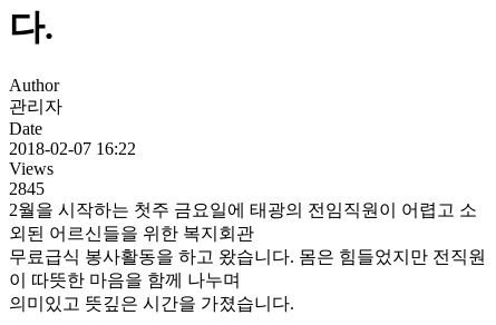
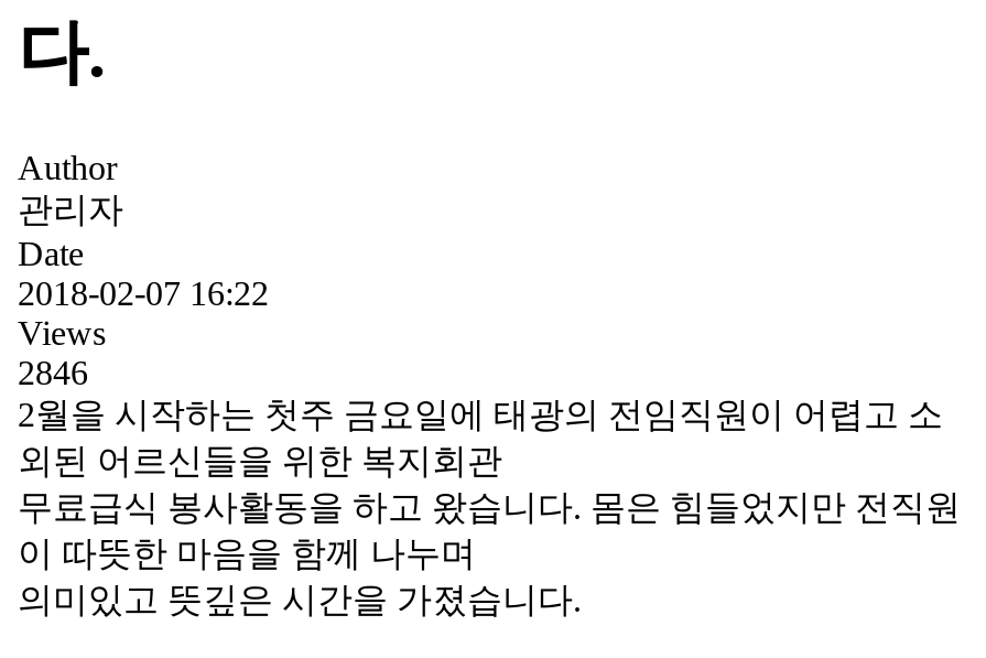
- 2845
+ 2846
